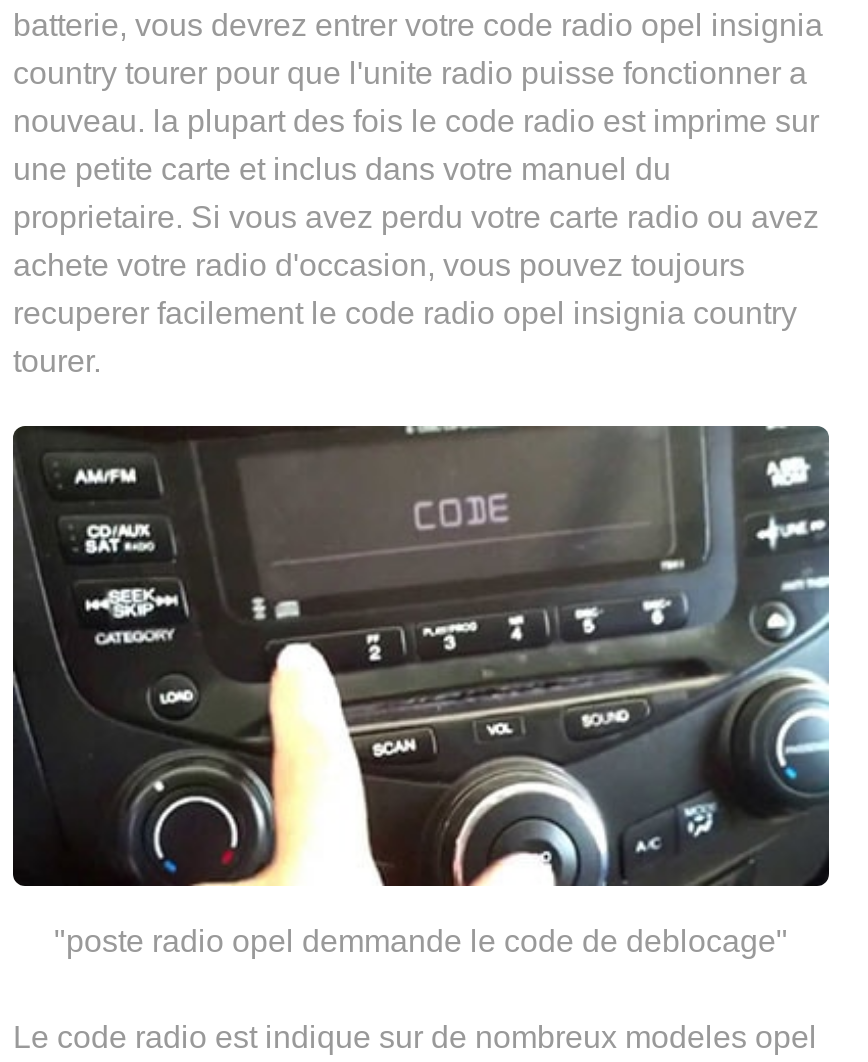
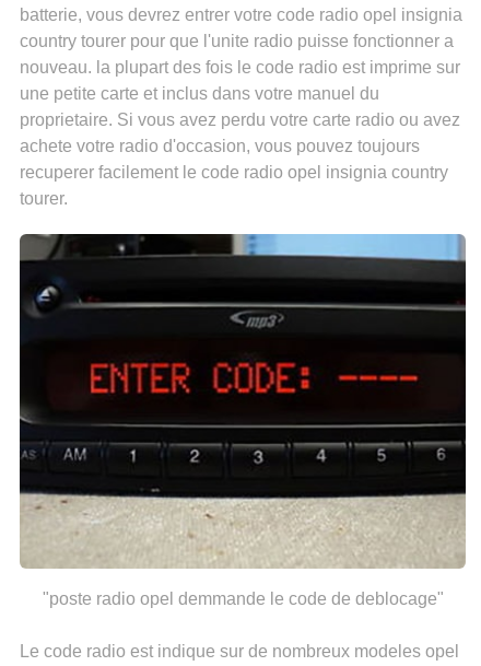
- [image]
+ [image]
